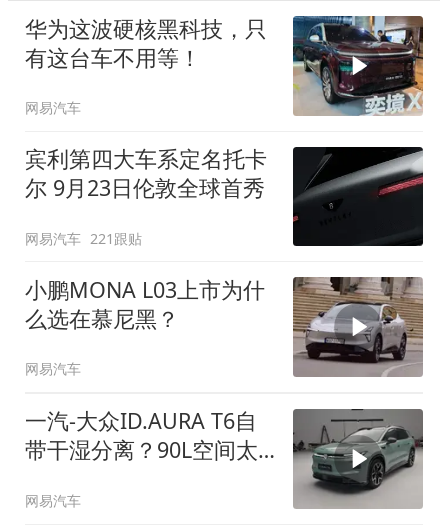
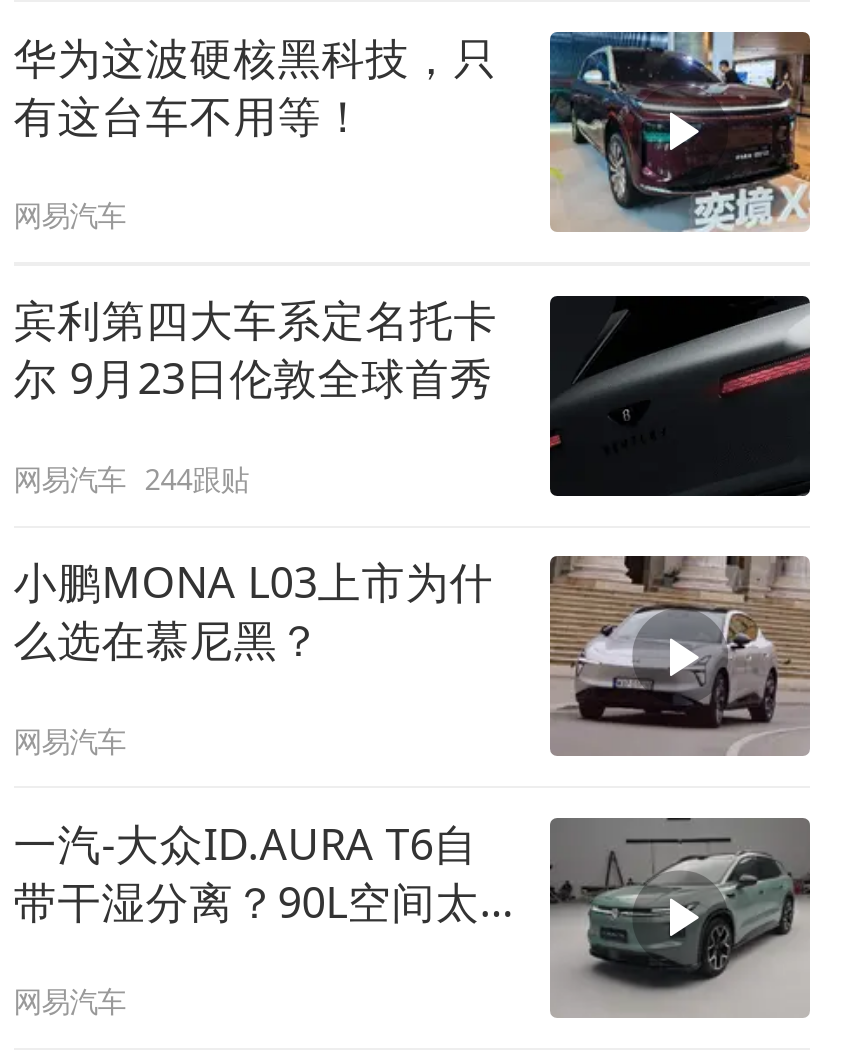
- 网易汽车 221跟贴
+ 网易汽车 244跟贴
